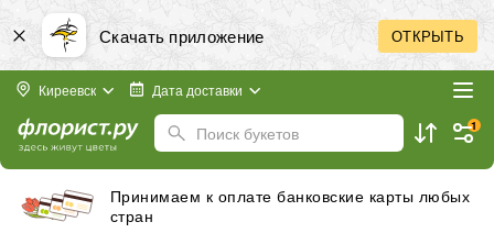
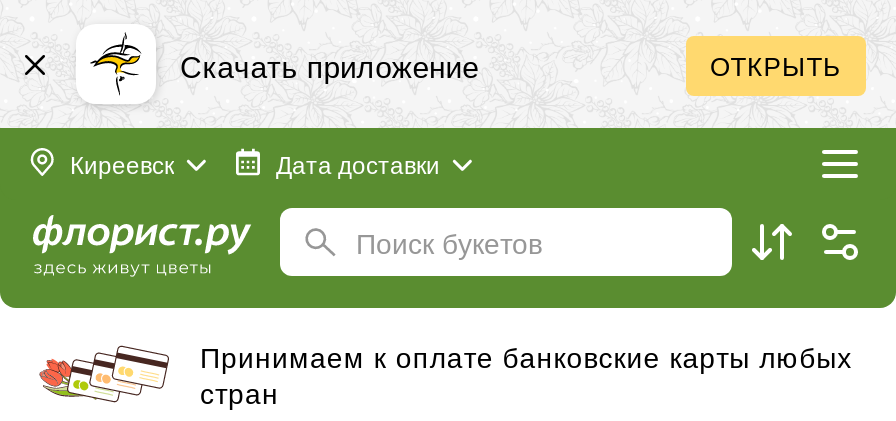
- 1
